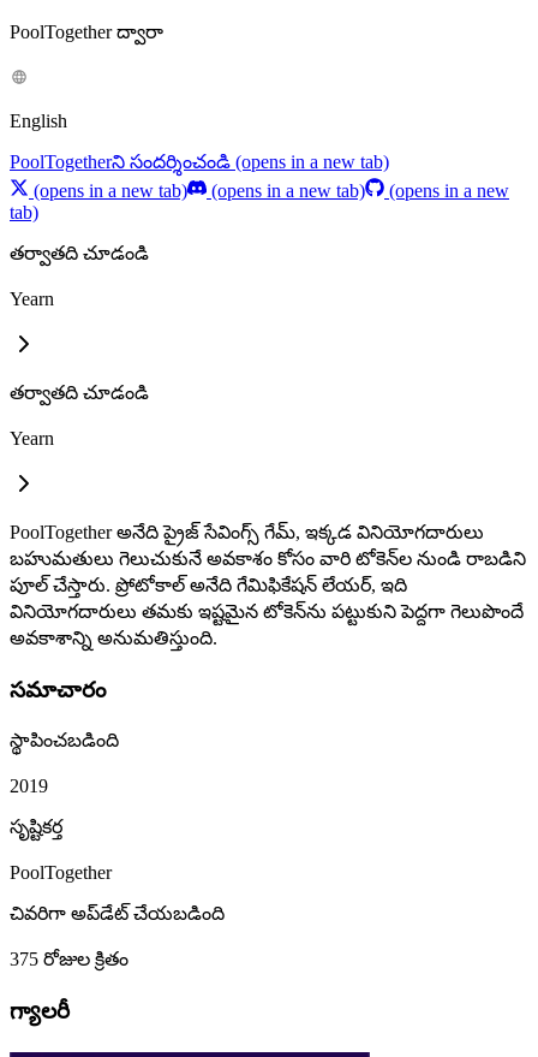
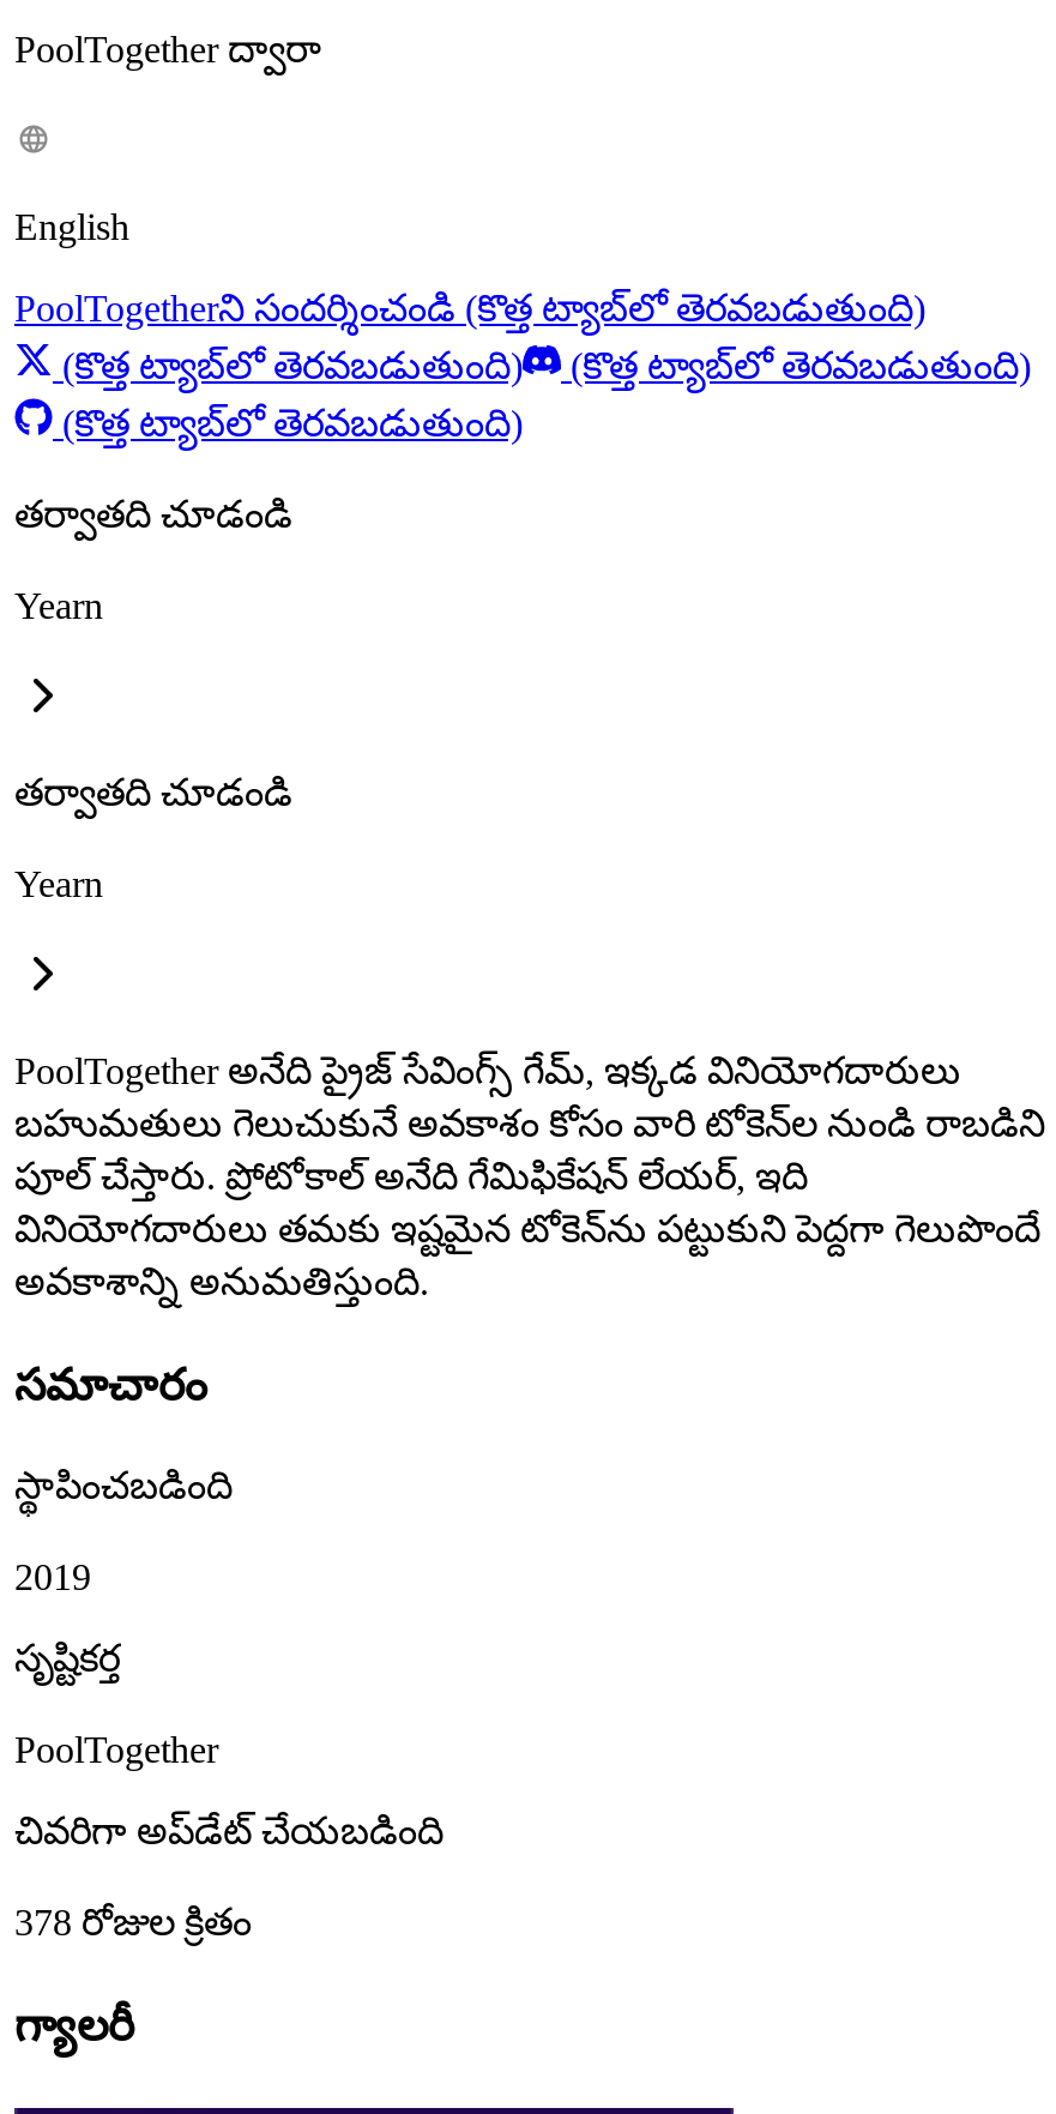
- PoolTogetherని సందర్శించండి (opens in a new tab)
- (opens in a new tab)
- (opens in a new tab)
- (opens in a new
- tab)
+ PoolTogetherని సందర్శించండి (కొత్త ట్యాబ్‌లో తెరవబడుతుంది)
+ (కొత్త ట్యాబ్‌లో తెరవబడుతుంది)
+ (కొత్త ట్యాబ్‌లో తెరవబడుతుంది)
+ (కొత్త ట్యాబ్‌లో తెరవబడుతుంది)

- 375 రోజుల క్రితం
+ 378 రోజుల క్రితం
